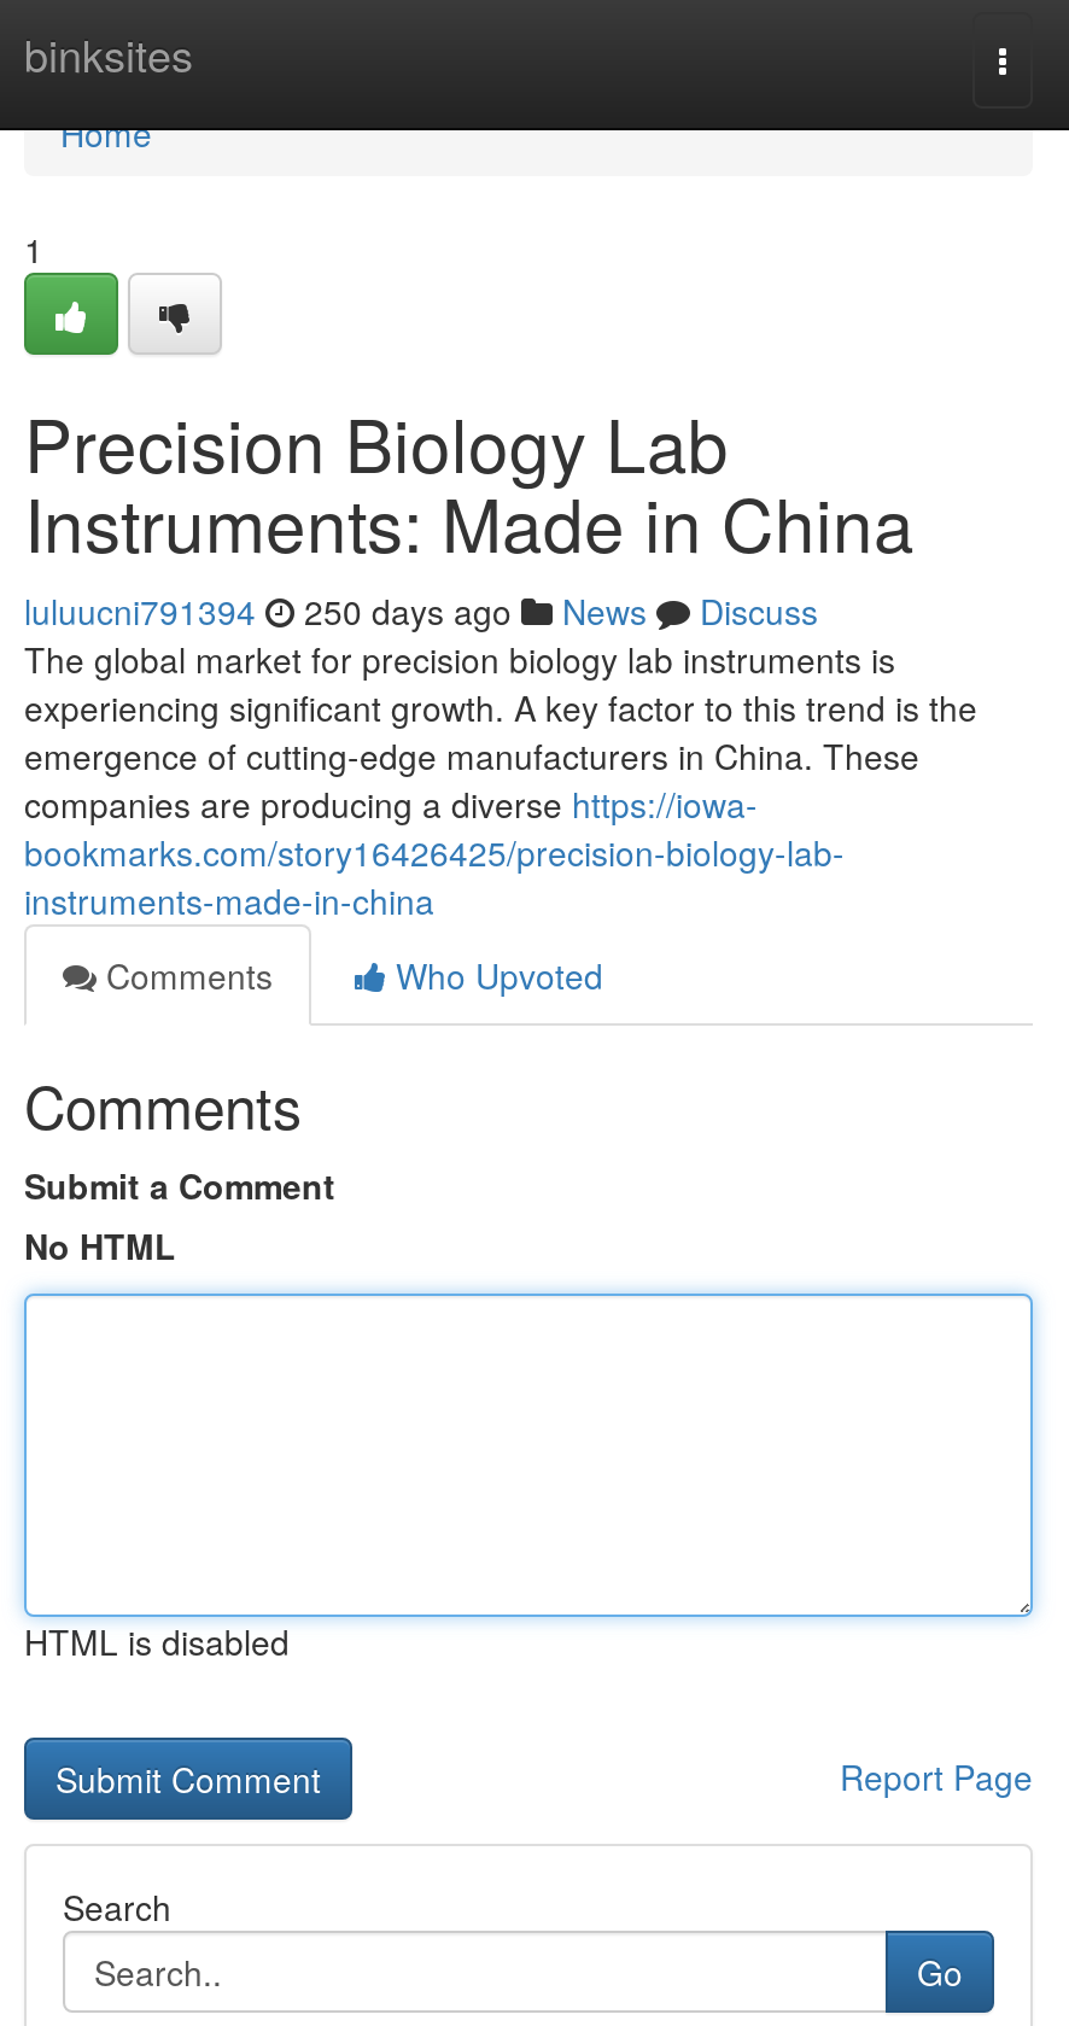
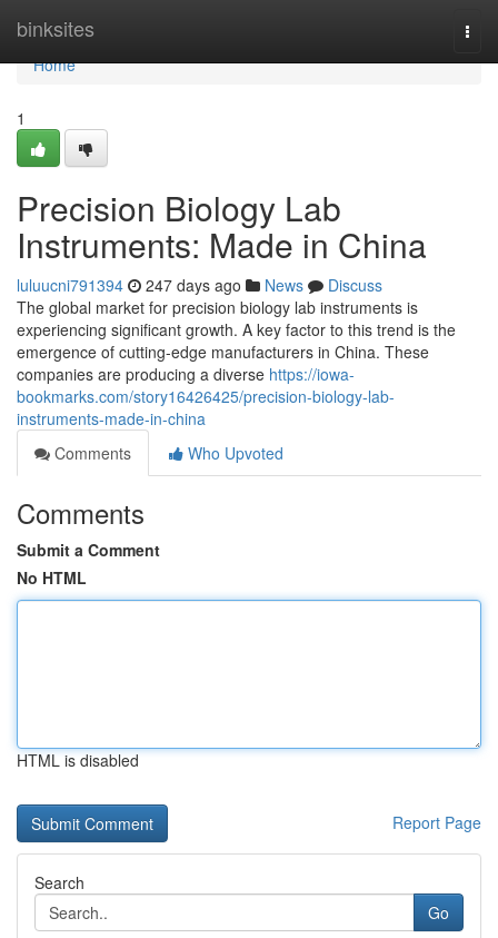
- luluucni791394 250 days ago News Discuss
+ luluucni791394 247 days ago News Discuss
